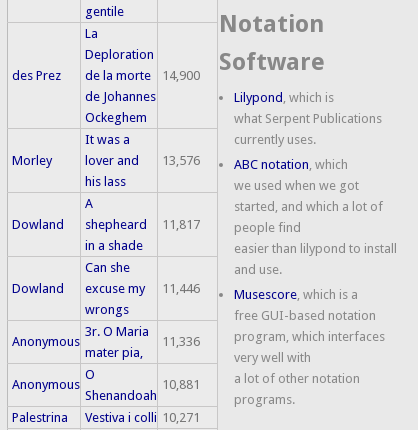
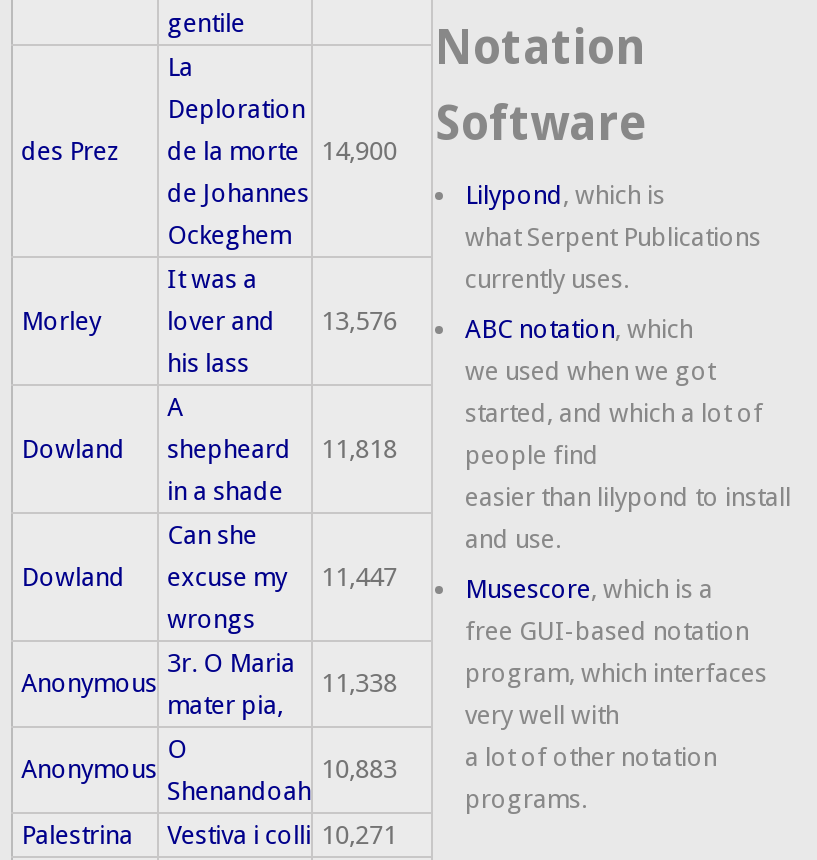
- Dowland shepheard 11,817
+ Dowland shepheard 11,818

- Dowland excuse my 11,446
+ Dowland excuse my 11,447

- 11,336
+ 11,338

- 10,881
+ 10,883
